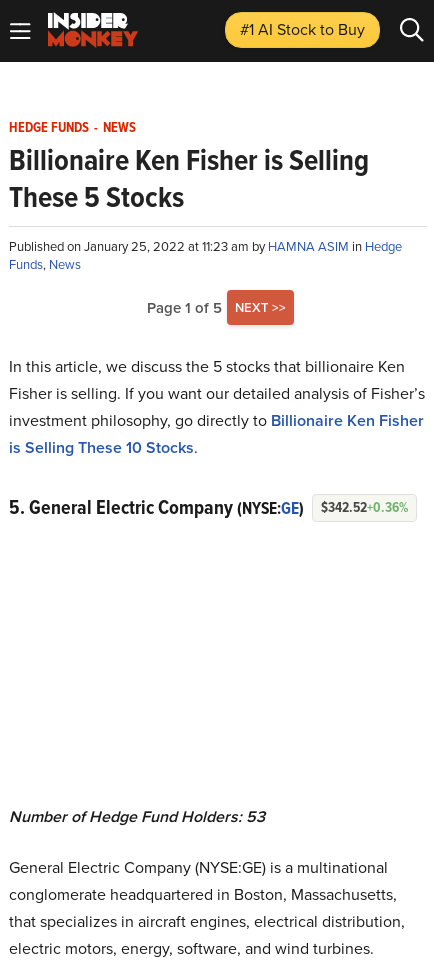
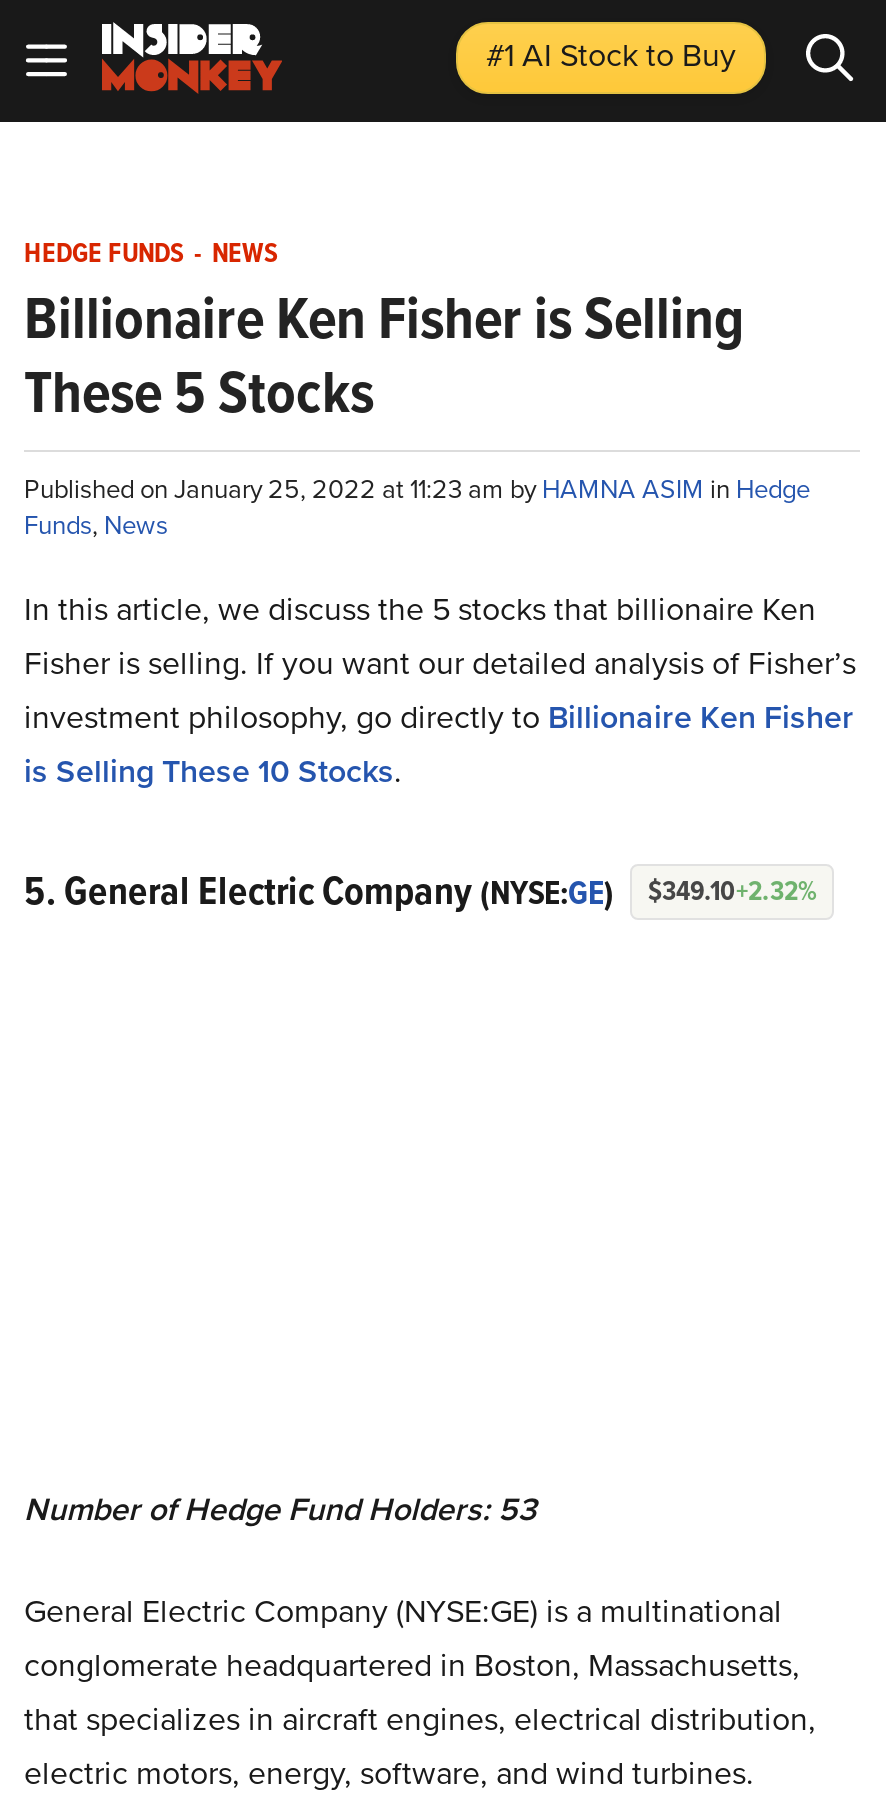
- Page 1 of 5
- NEXT >>

- 5. General Electric Company(NYSE:GE) $342.52+0.36%
+ 5. General Electric Company(NYSE:GE) $349.10+2.32%
